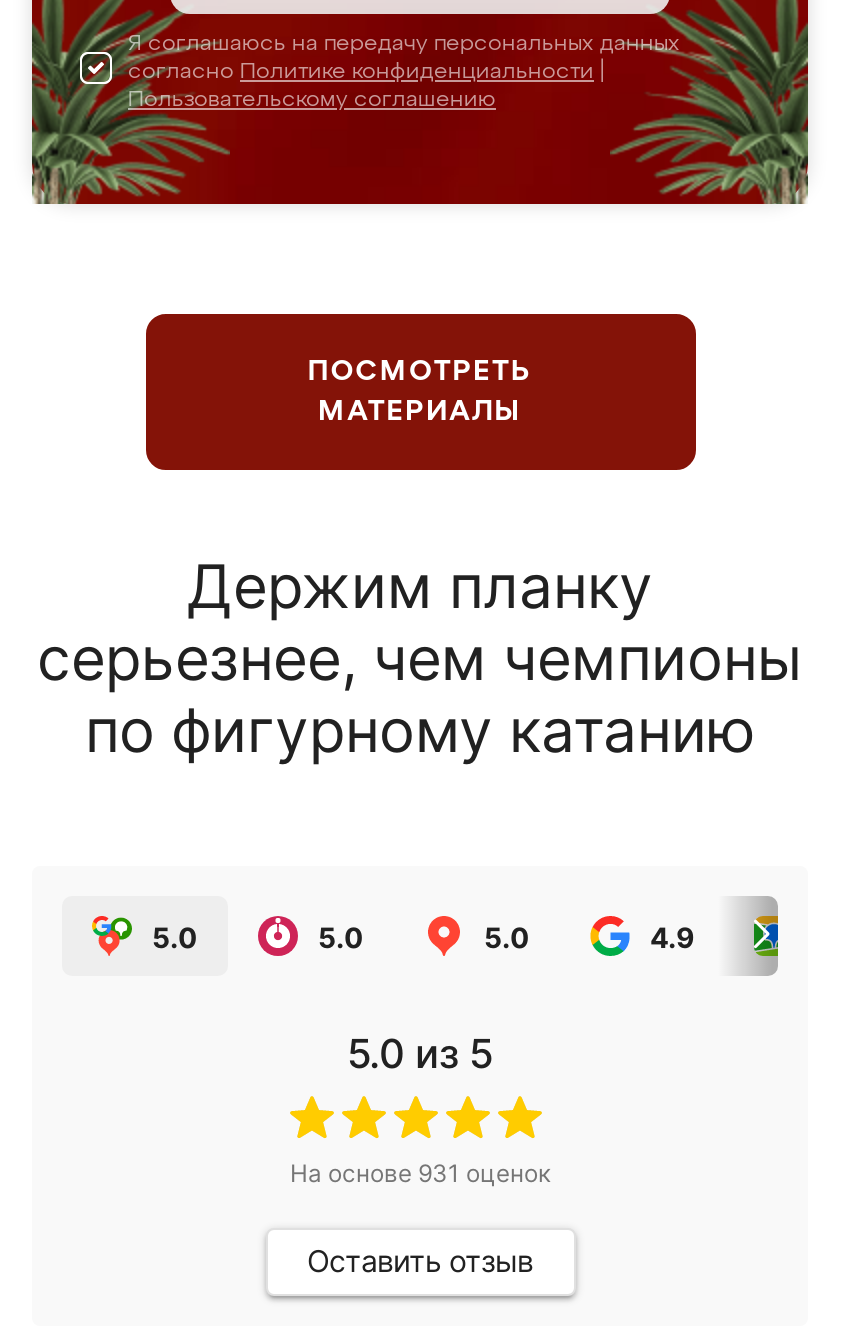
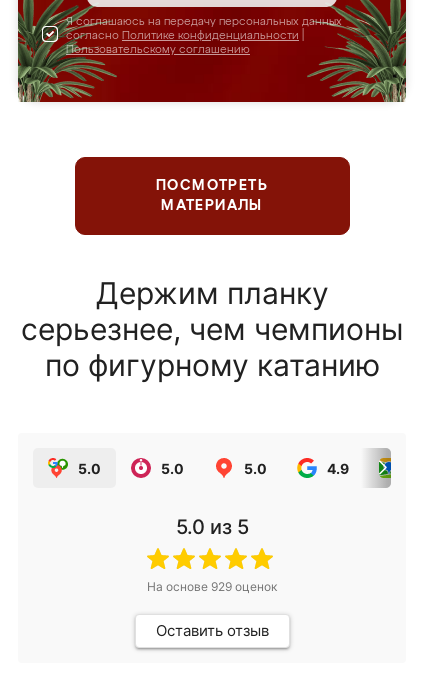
- На основе 931 оценок
+ На основе 929 оценок
